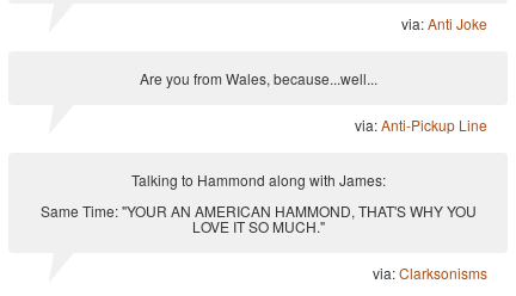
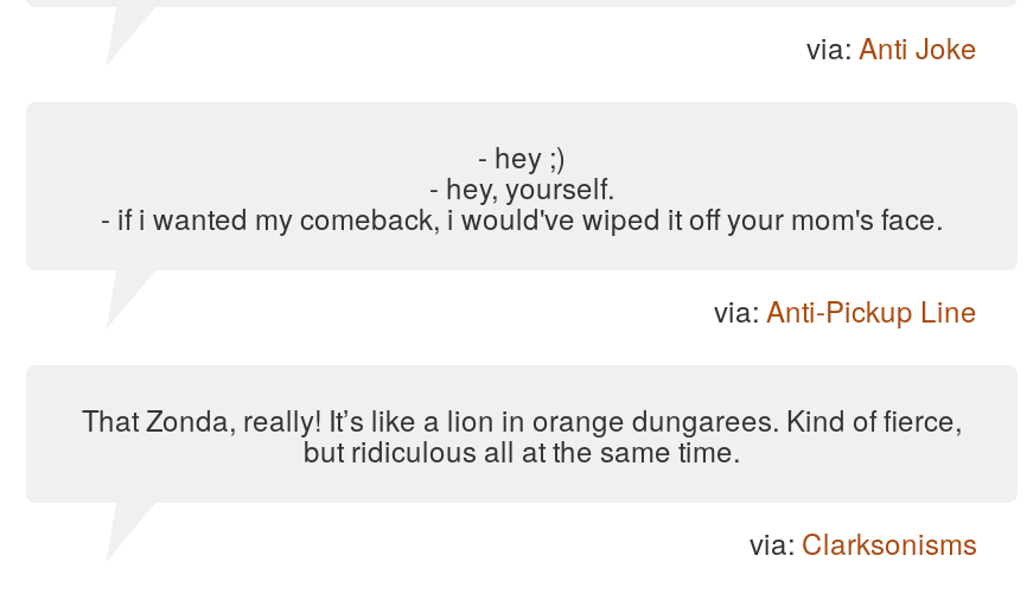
- Are you from Wales, because...well...
+ - hey ;)
+ - hey, yourself.
+ - if i wanted my comeback, i would've wiped it off your mom's face.

moved down: via: Anti-Pickup Line

- Talking to Hammond along with James:
- Same Time: "YOUR AN AMERICAN HAMMOND, THAT'S WHY YOU
- LOVE IT SO MUCH."
+ That Zonda, really! It’s like a lion in orange dungarees. Kind of fierce,
+ but ridiculous all at the same time.
